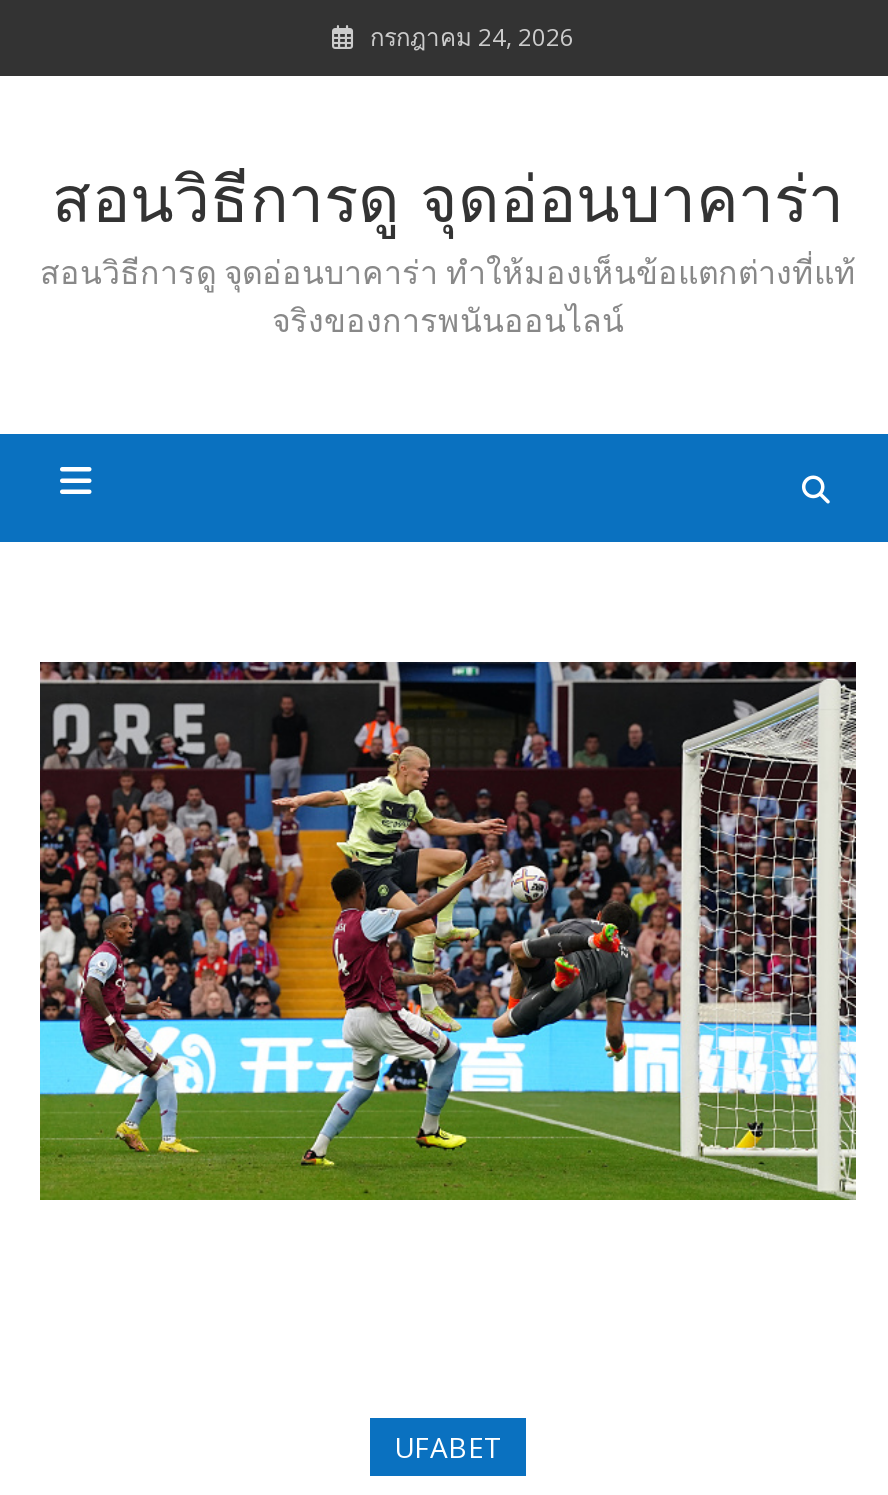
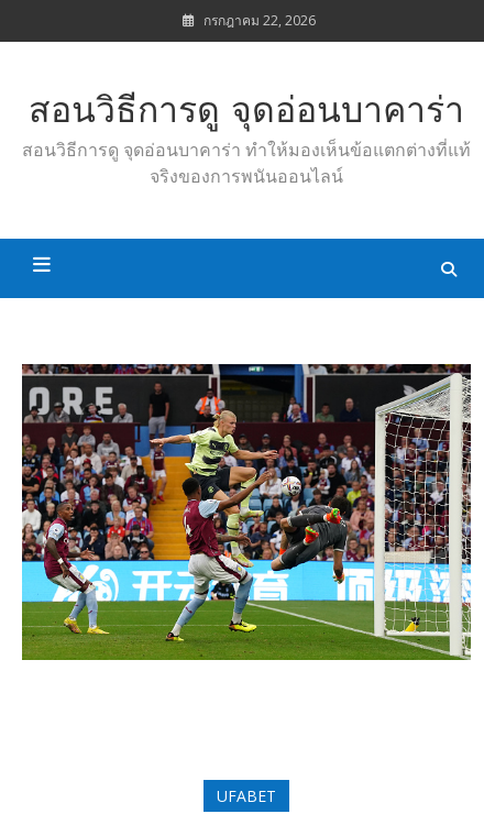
- กรกฎาคม 24, 2026
+ กรกฎาคม 22, 2026
